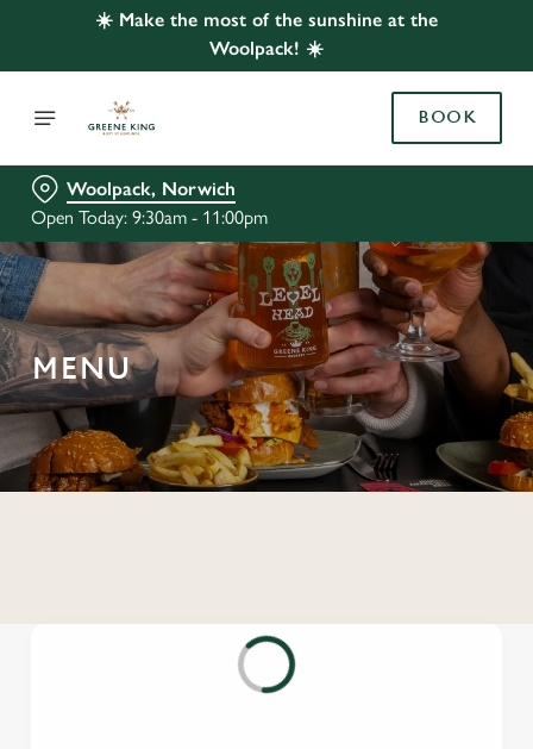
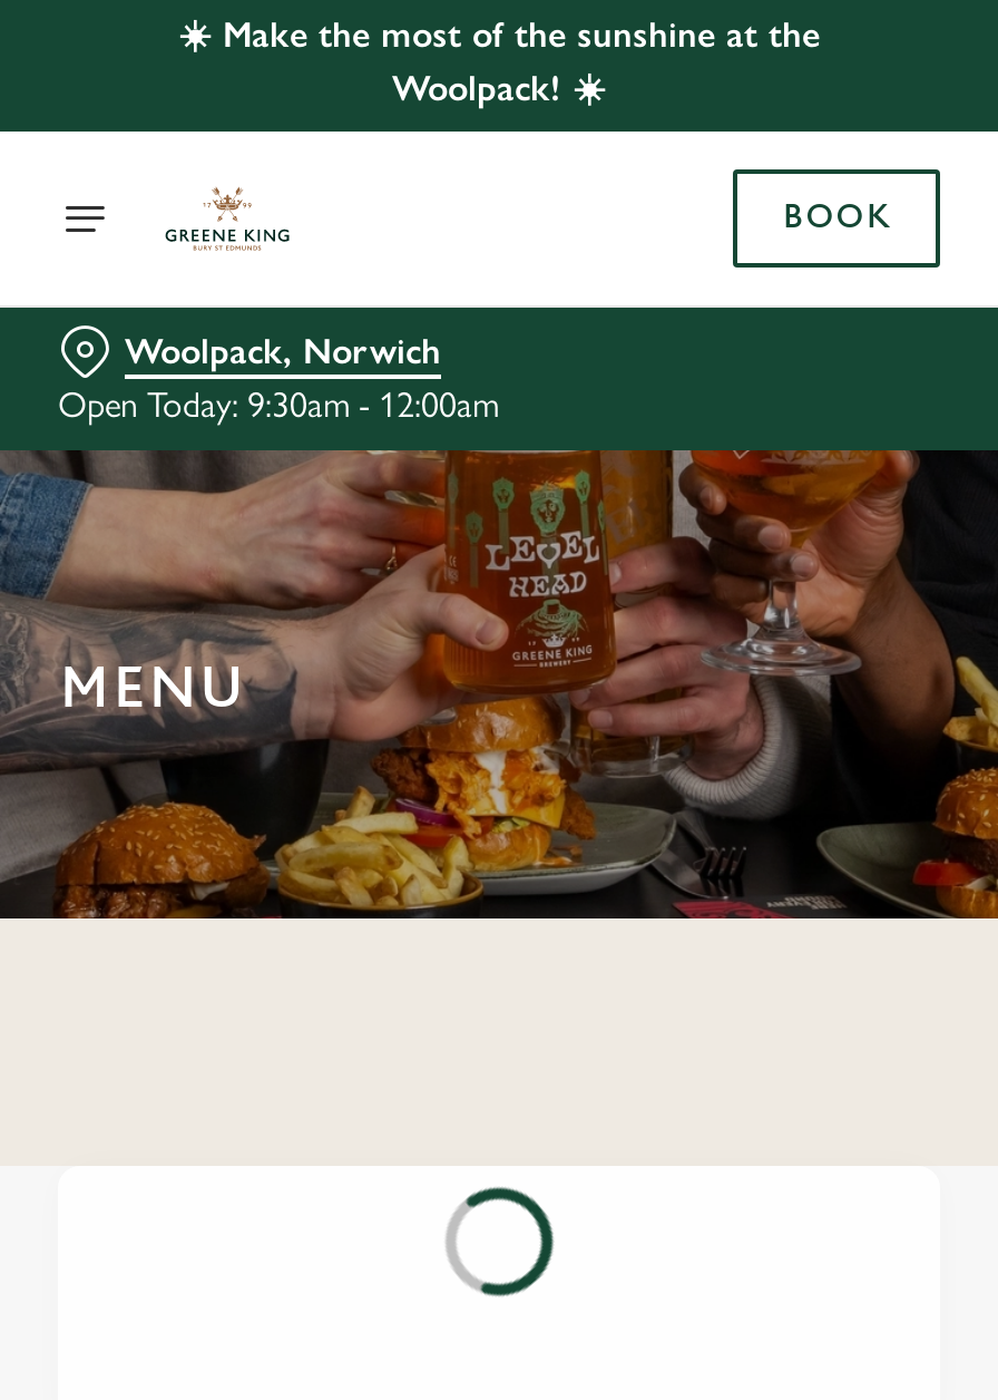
- Open Today: 9:30am - 11:00pm
+ Open Today: 9:30am - 12:00am
